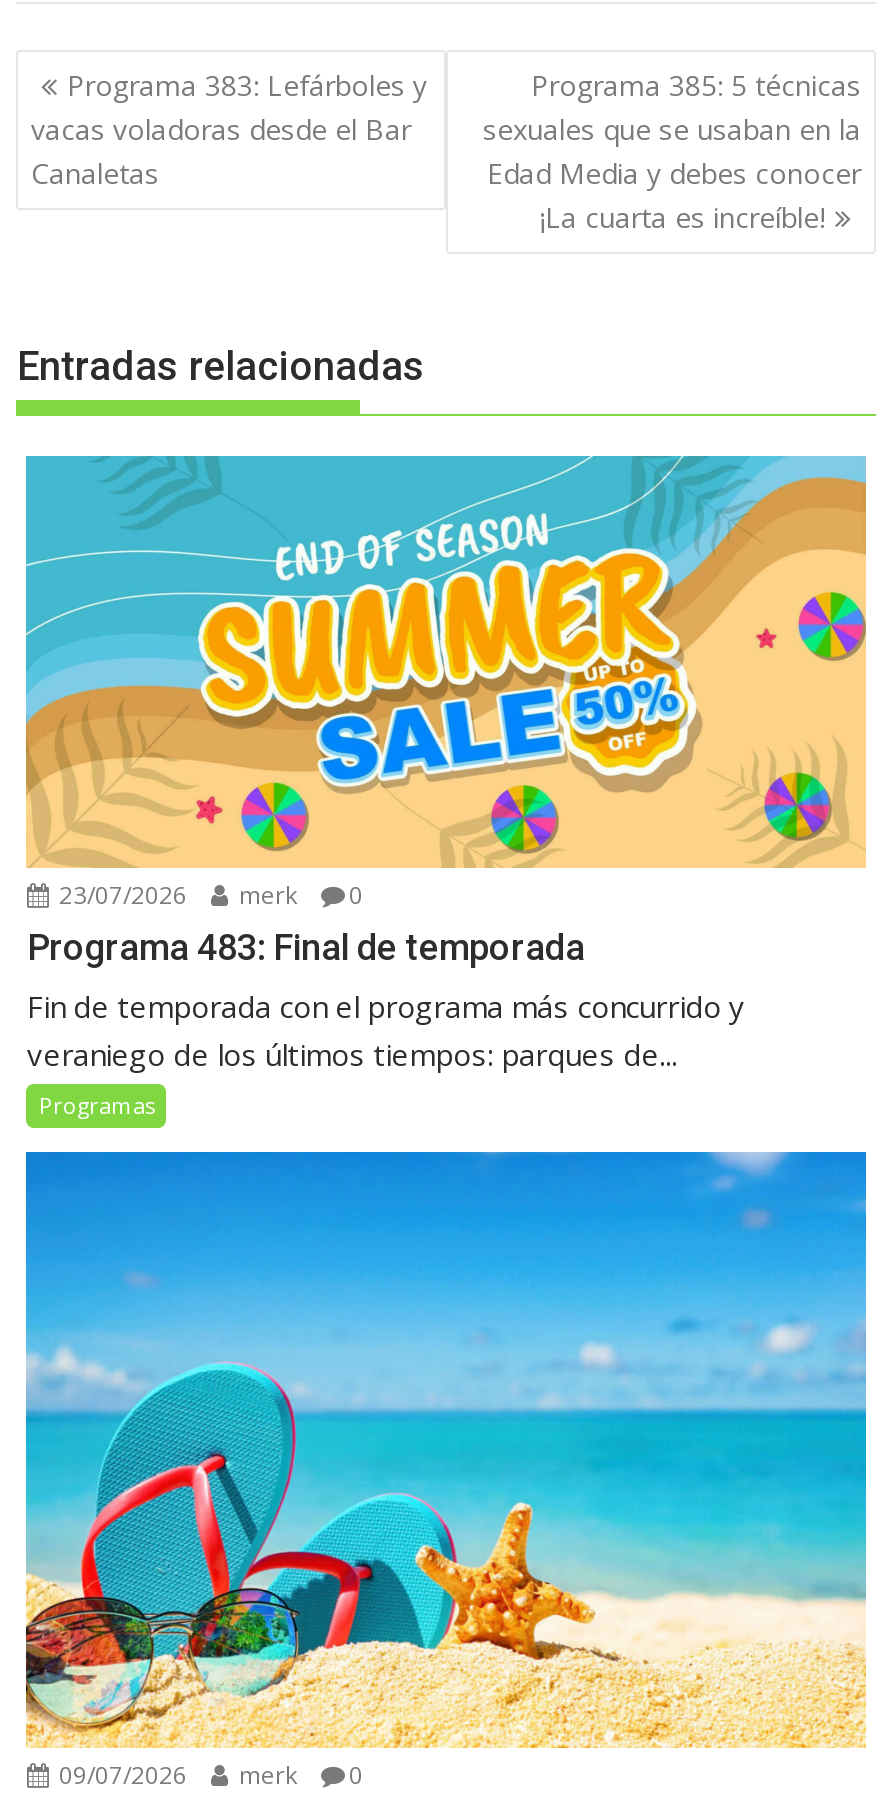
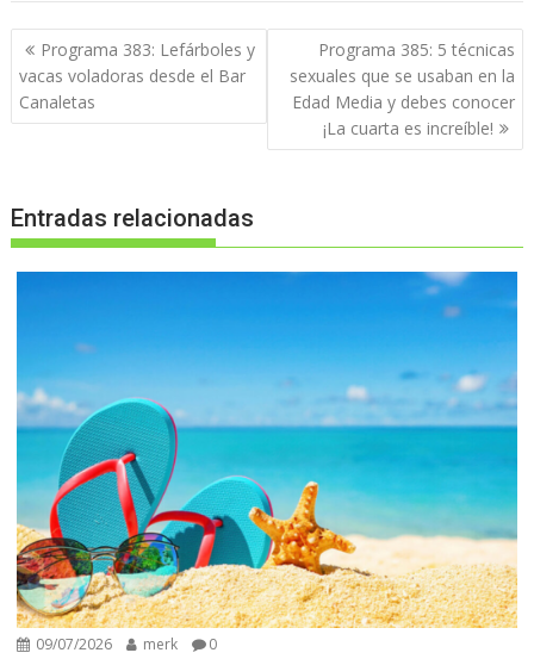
- [image]
- 23/07/2026
- merk
- 0
- Programa 483: Final de temporada
- Fin de temporada con el programa más concurrido y
- veraniego de los últimos tiempos: parques de...
- Programas
